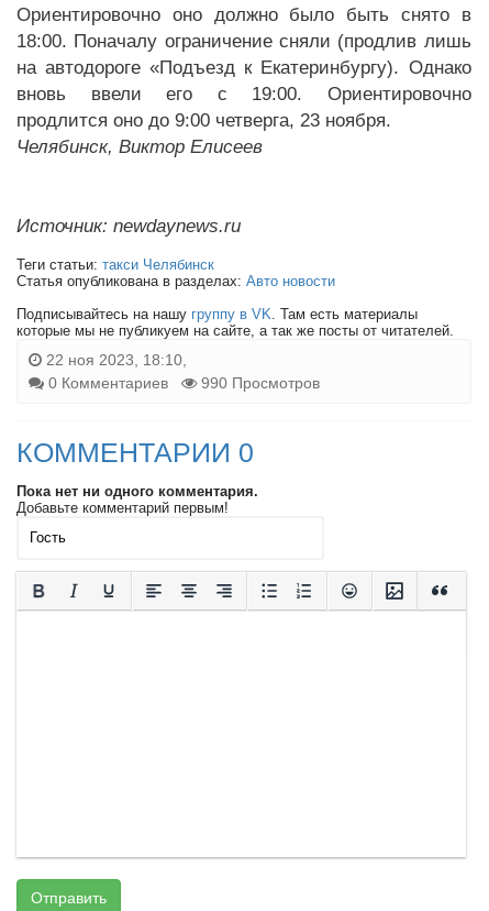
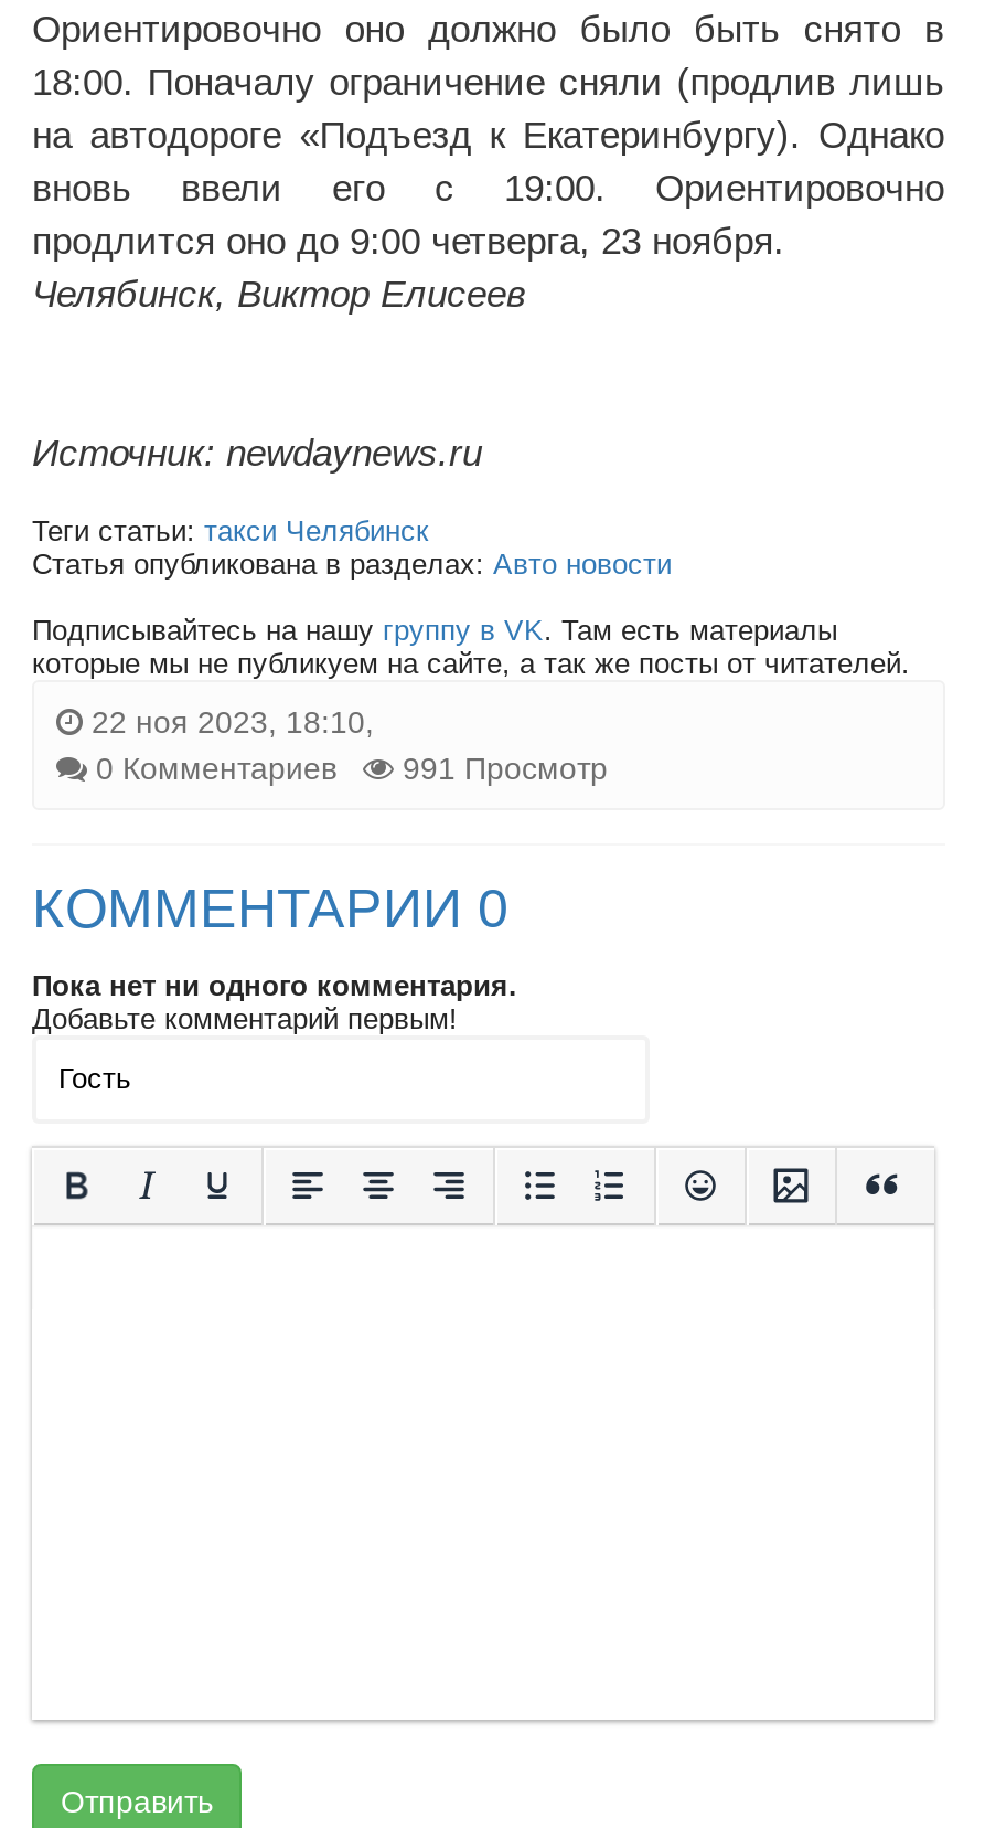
- 0 Комментариев 990 Просмотров
+ 0 Комментариев 991 Просмотр
